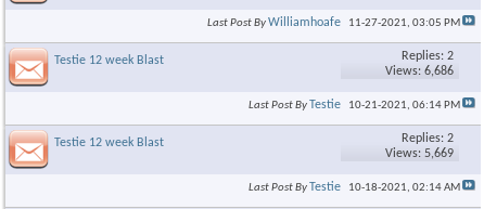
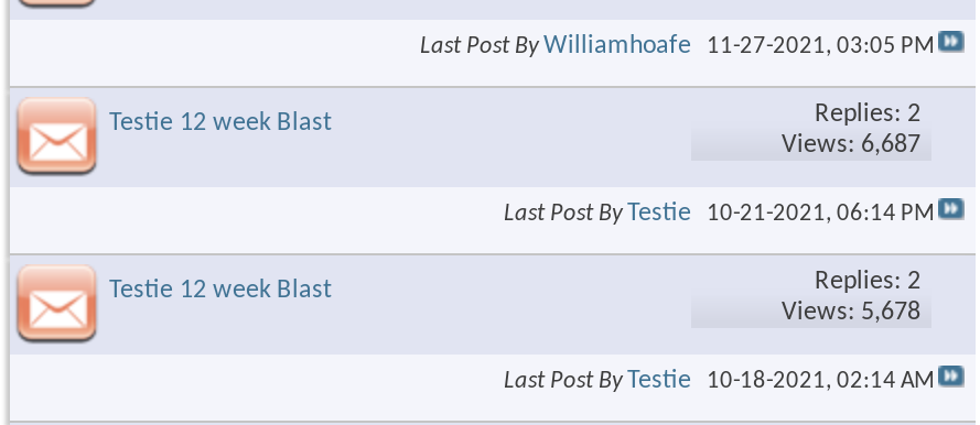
- Views: 6,686
+ Views: 6,687

- Views: 5,669
+ Views: 5,678
